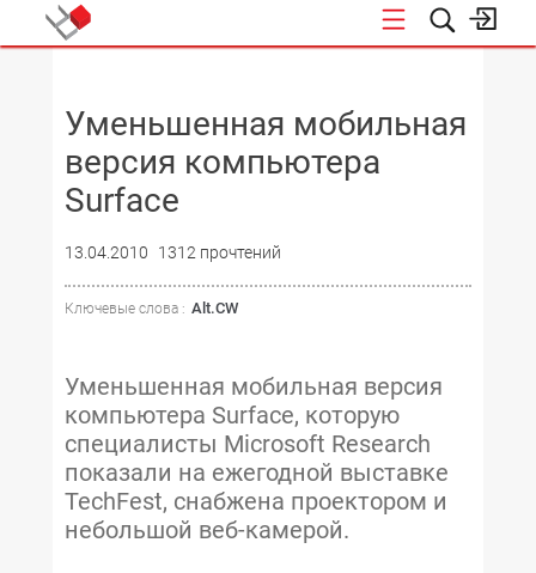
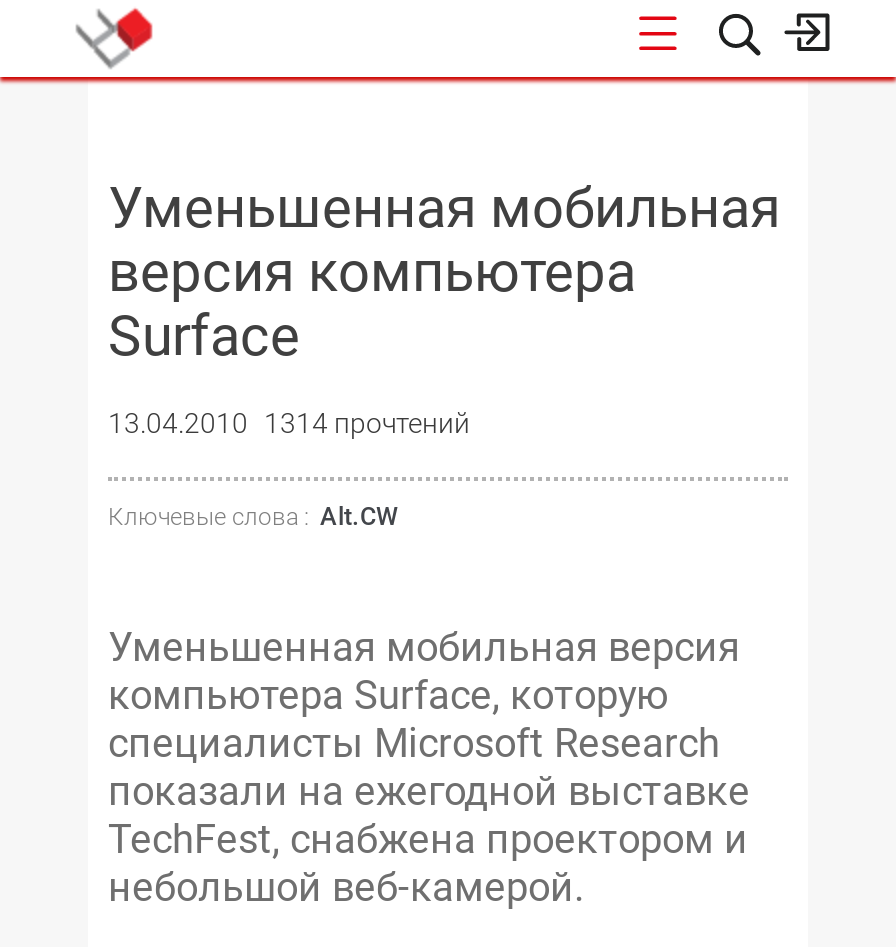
- 13.04.2010 1312 прочтений
+ 13.04.2010 1314 прочтений
